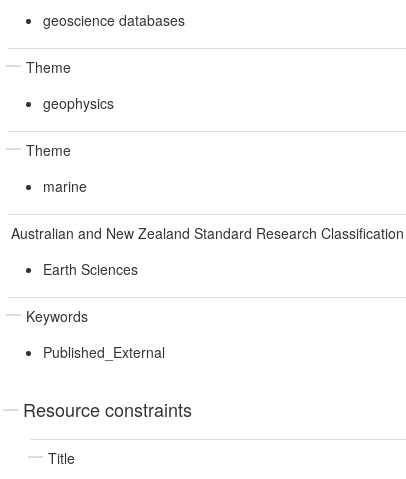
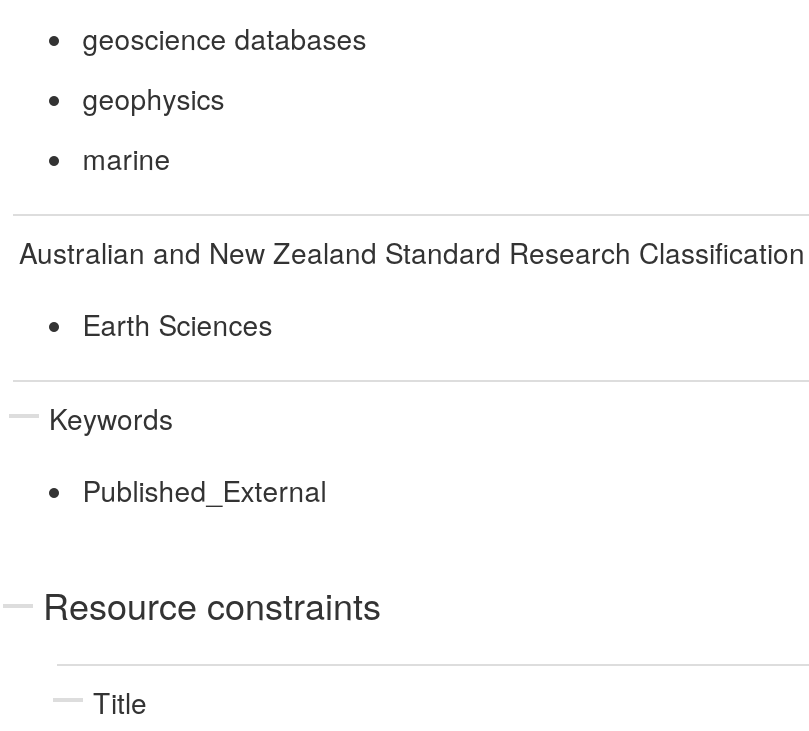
- Theme

- Theme
